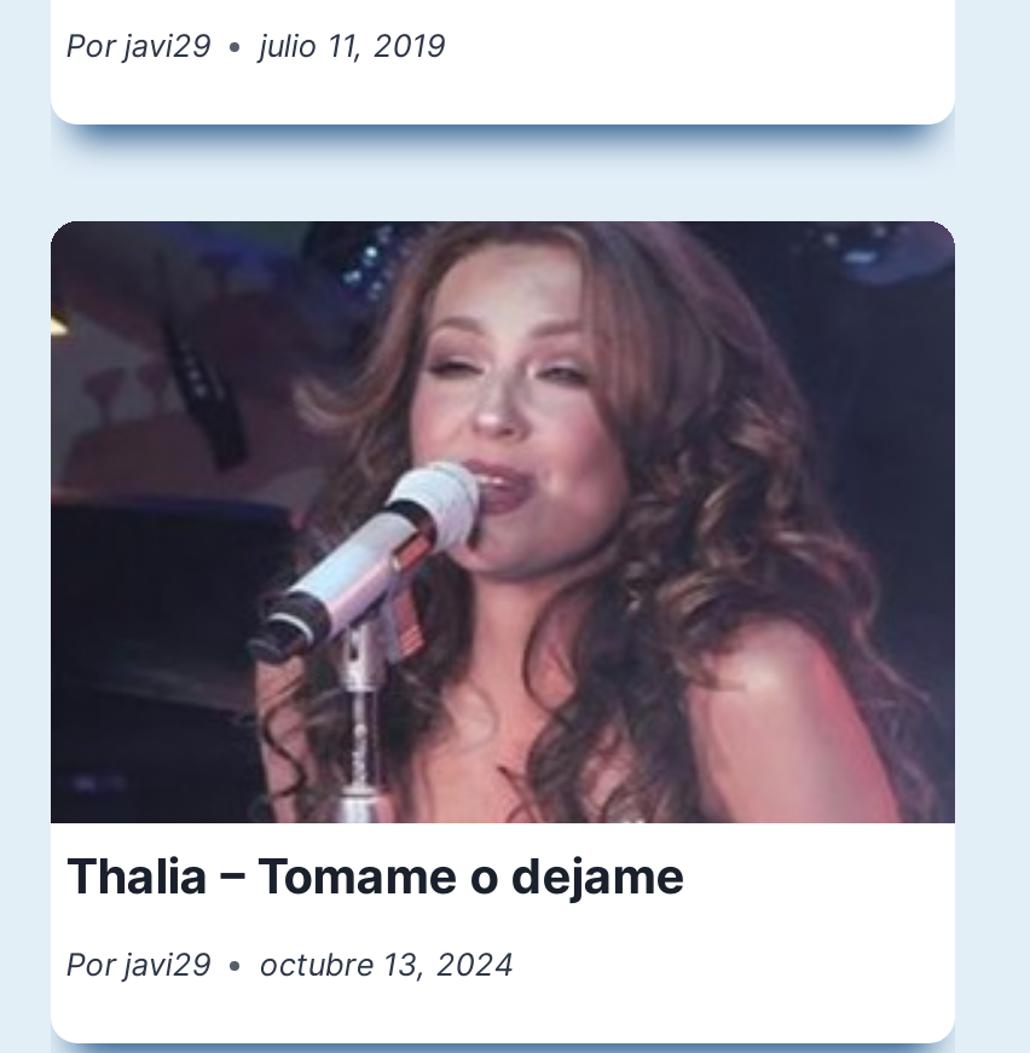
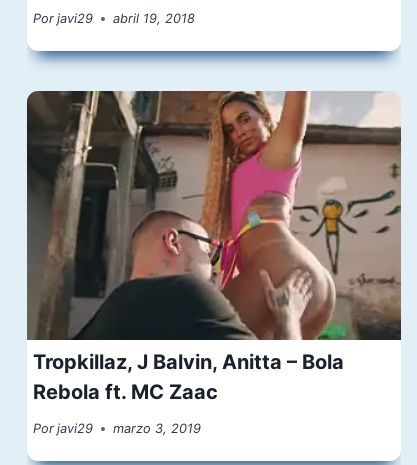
- Por javi29 julio 11, 2019
+ Por javi29 abril 19, 2018

- [image]
- Thalia – Tomame o dejame
+ [image]
+ Tropkillaz, J Balvin, Anitta – Bola
+ Rebola ft. MC Zaac

- Por javi29 octubre 13, 2024
+ Por javi29 marzo 3, 2019
